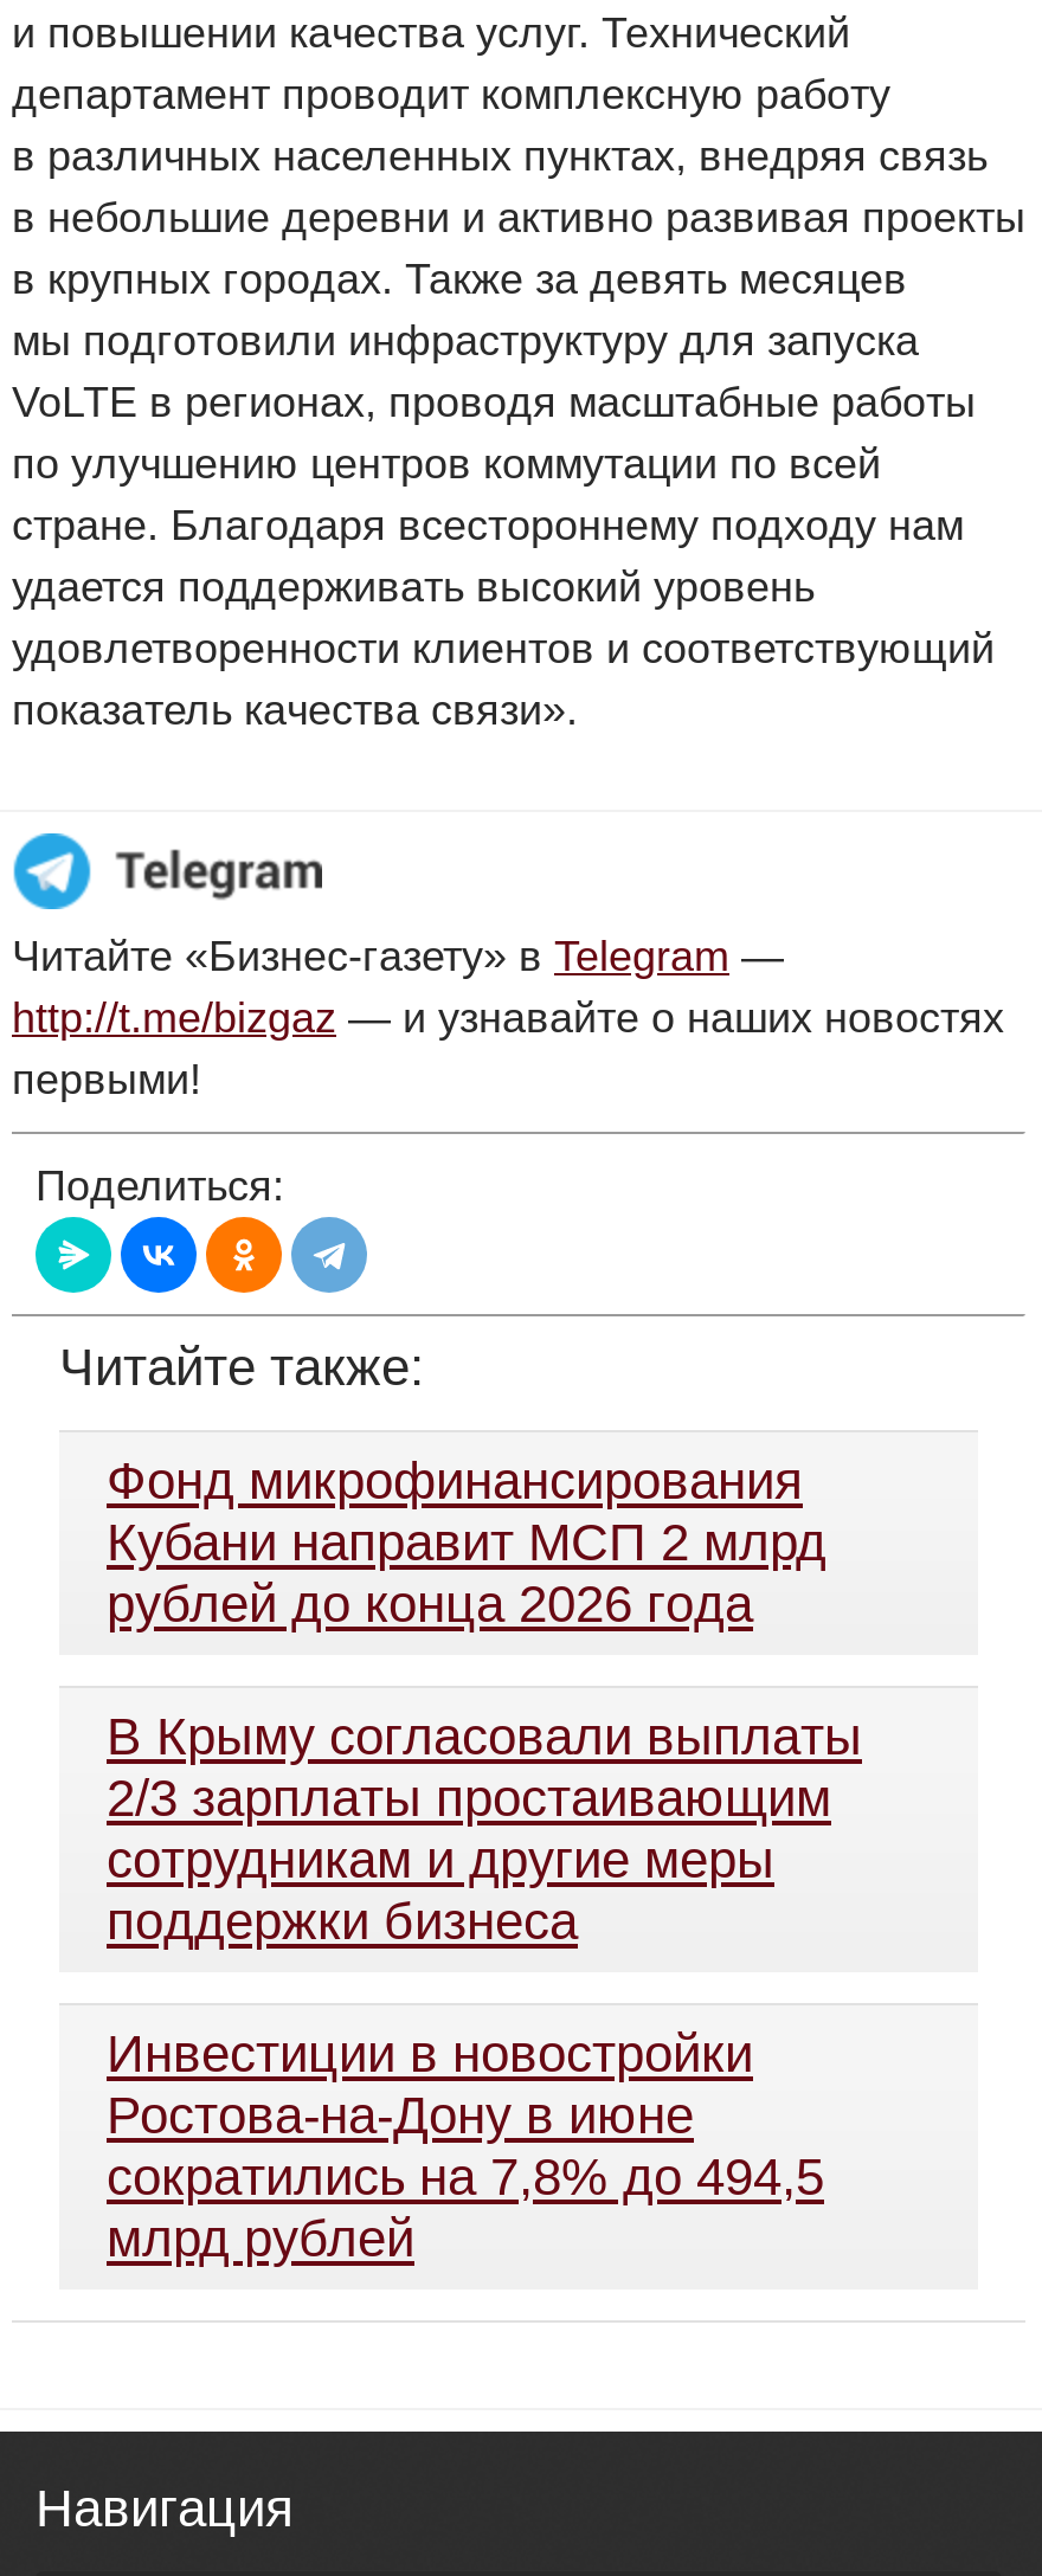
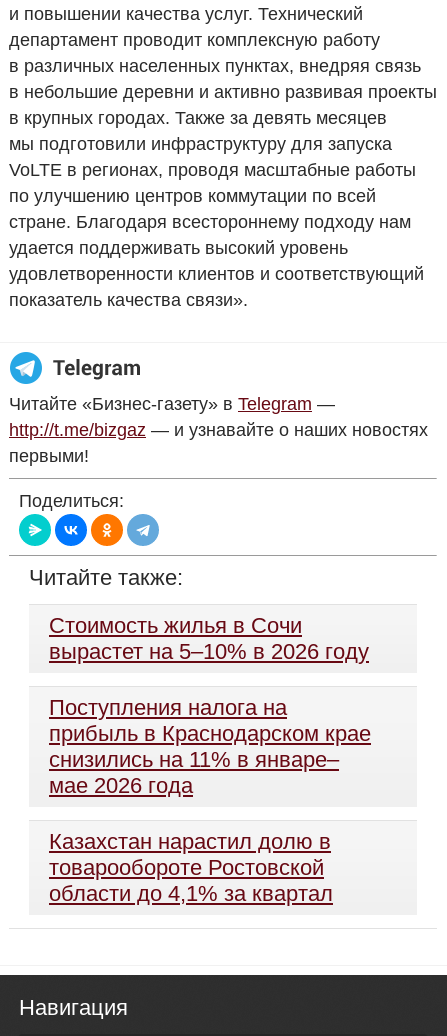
- Фонд микрофинансирования
- Кубани направит МСП 2 млрд
- рублей до конца 2026 года
+ Стоимость жилья в Сочи
+ вырастет на 5–10% в 2026 году

- В Крыму согласовали выплаты
- 2/3 зарплаты простаивающим
- сотрудникам и другие меры
- поддержки бизнеса
+ Поступления налога на
+ прибыль в Краснодарском крае
+ снизились на 11% в январе–
+ мае 2026 года

- Инвестиции в новостройки
- Ростова-на-Дону в июне
- сократились на 7,8% до 494,5
- млрд рублей
+ Казахстан нарастил долю в
+ товарообороте Ростовской
+ области до 4,1% за квартал
